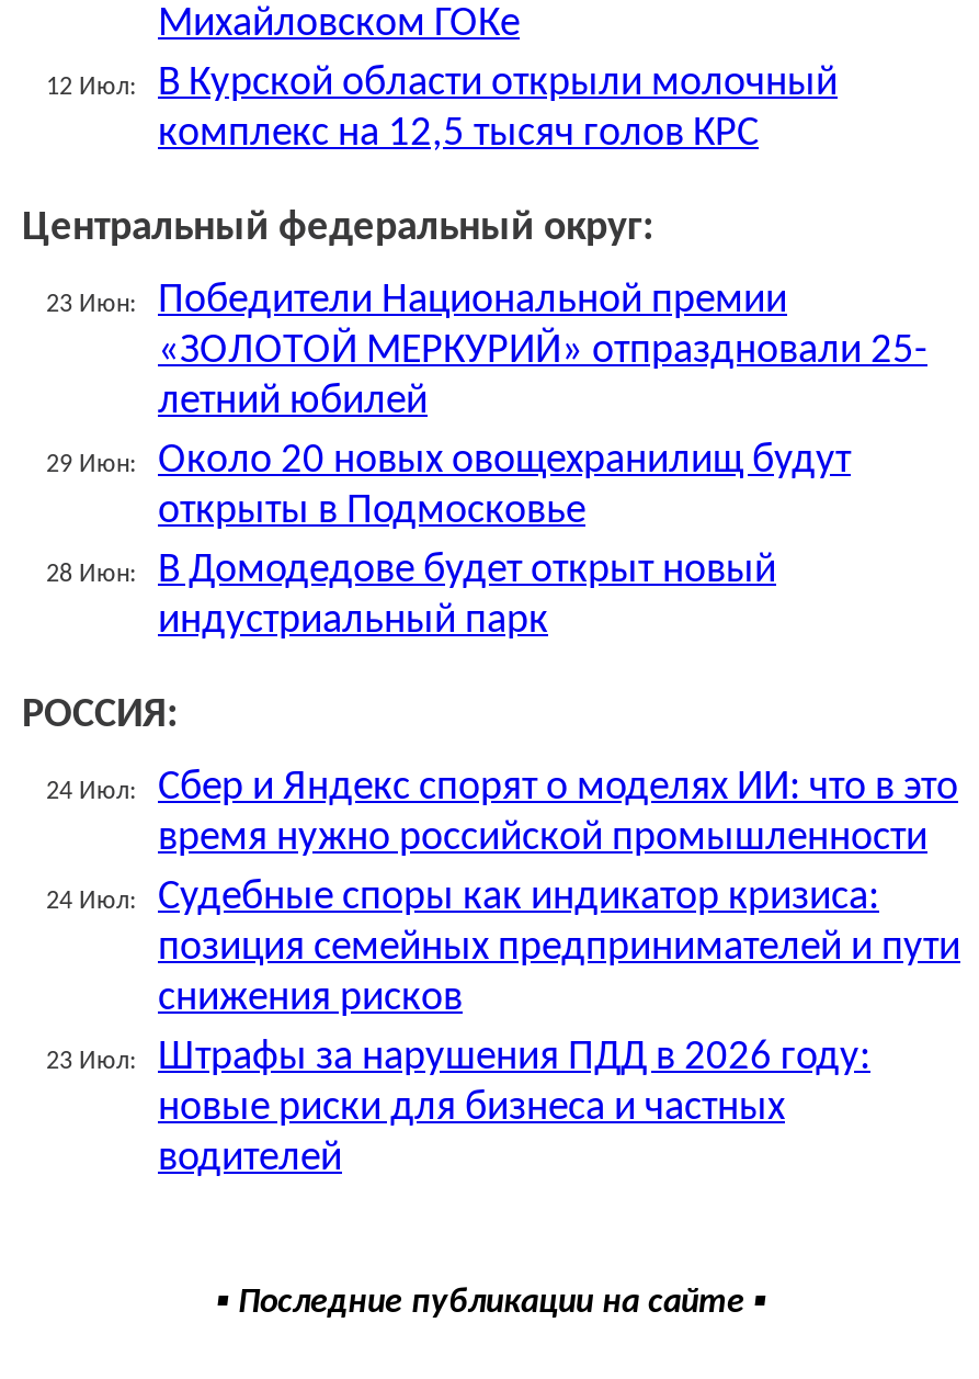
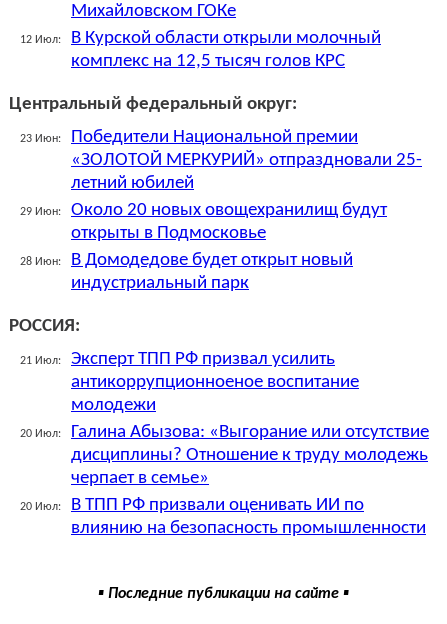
- 24 Июл:
- Сбер и Яндекс спорят о моделях ИИ: что в это
- время нужно российской промышленности
+ 21 Июл:
+ Эксперт ТПП РФ призвал усилить
+ антикоррупционноеное воспитание
+ молодежи

- 24 Июл:
- Судебные споры как индикатор кризиса:
- позиция семейных предпринимателей и пути
- снижения рисков
+ 20 Июл:
+ Галина Абызова: «Выгорание или отсутствие
+ дисциплины? Отношение к труду молодежь
+ черпает в семье»

- 23 Июл:
- Штрафы за нарушения ПДД в 2026 году:
- новые риски для бизнеса и частных
- водителей
+ 20 Июл:
+ В ТПП РФ призвали оценивать ИИ по
+ влиянию на безопасность промышленности
